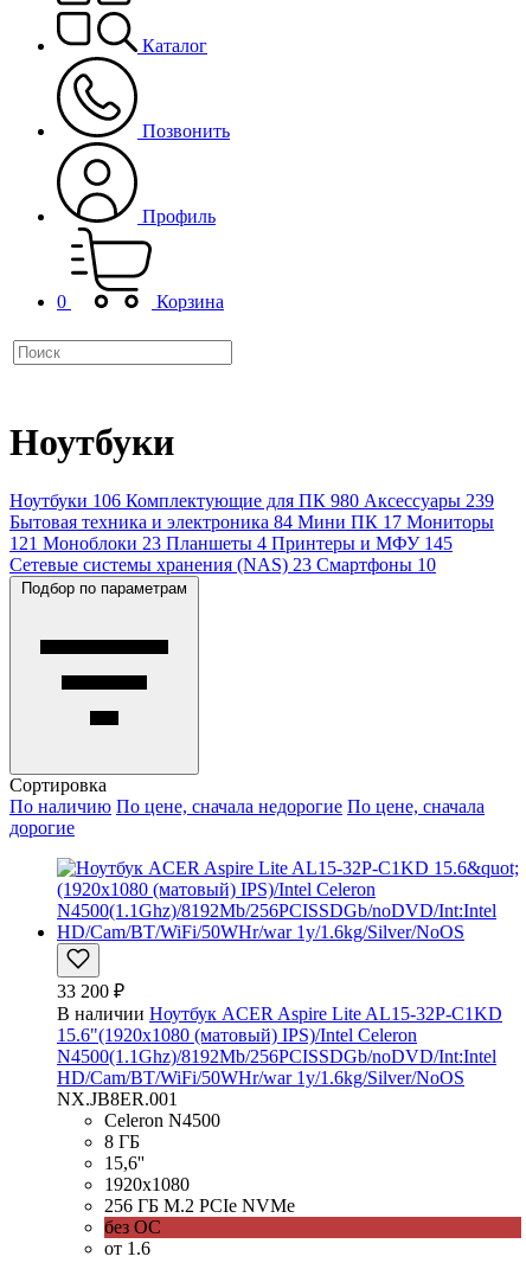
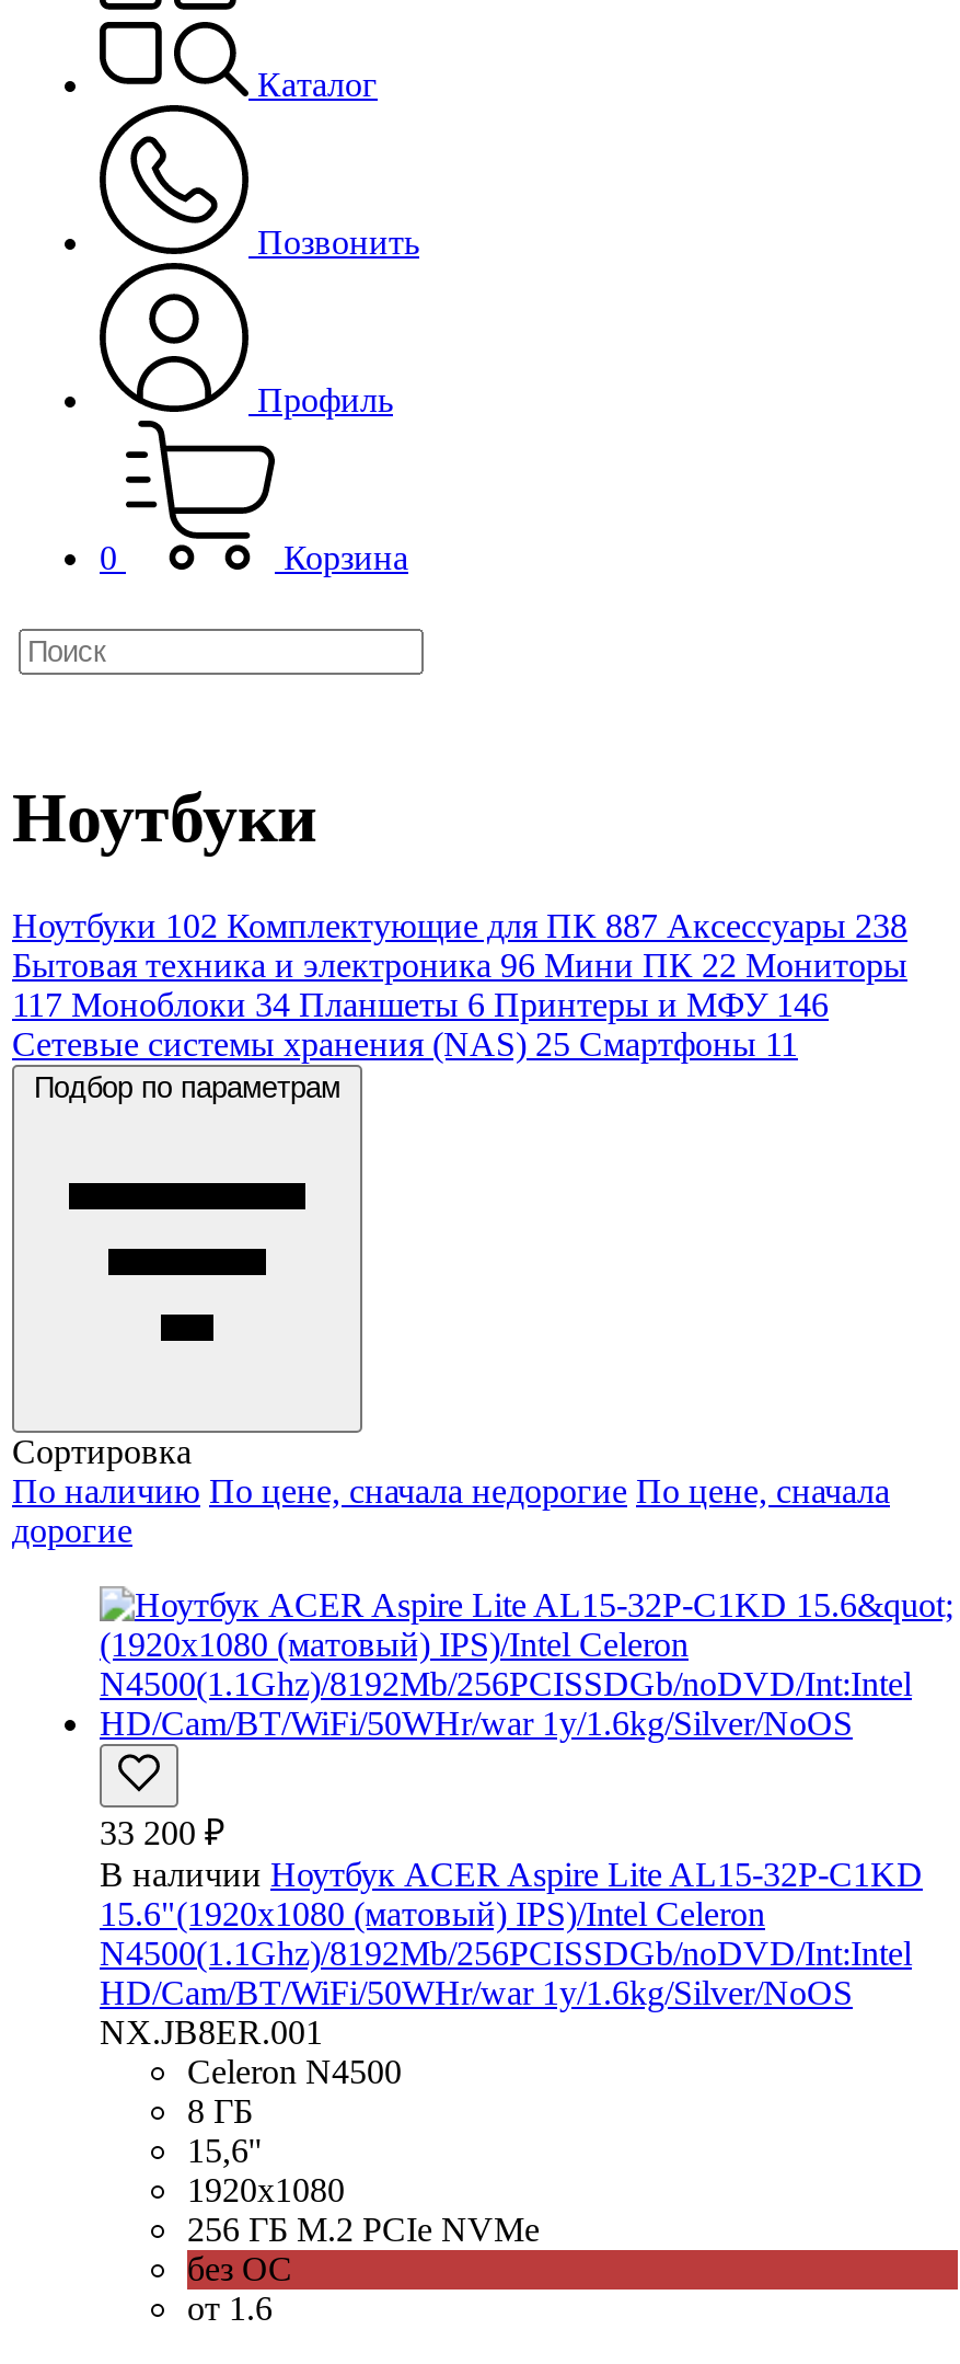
- Ноутбуки 106 Комплектующие для ПК 980 Аксессуары 239
+ Ноутбуки 102 Комплектующие для ПК 887 Аксессуары 238

- Бытовая техника и электроника 84 Мини ПК 17 Мониторы
+ Бытовая техника и электроника 96 Мини ПК 22 Мониторы

- 121 Моноблоки 23 Планшеты 4 Принтеры и МФУ 145
+ 117 Моноблоки 34 Планшеты 6 Принтеры и МФУ 146

- Сетевые системы хранения (NAS) 23 Смартфоны 10
+ Сетевые системы хранения (NAS) 25 Смартфоны 11
